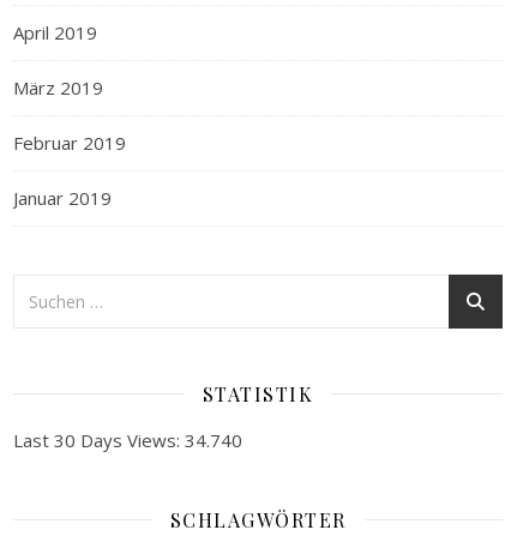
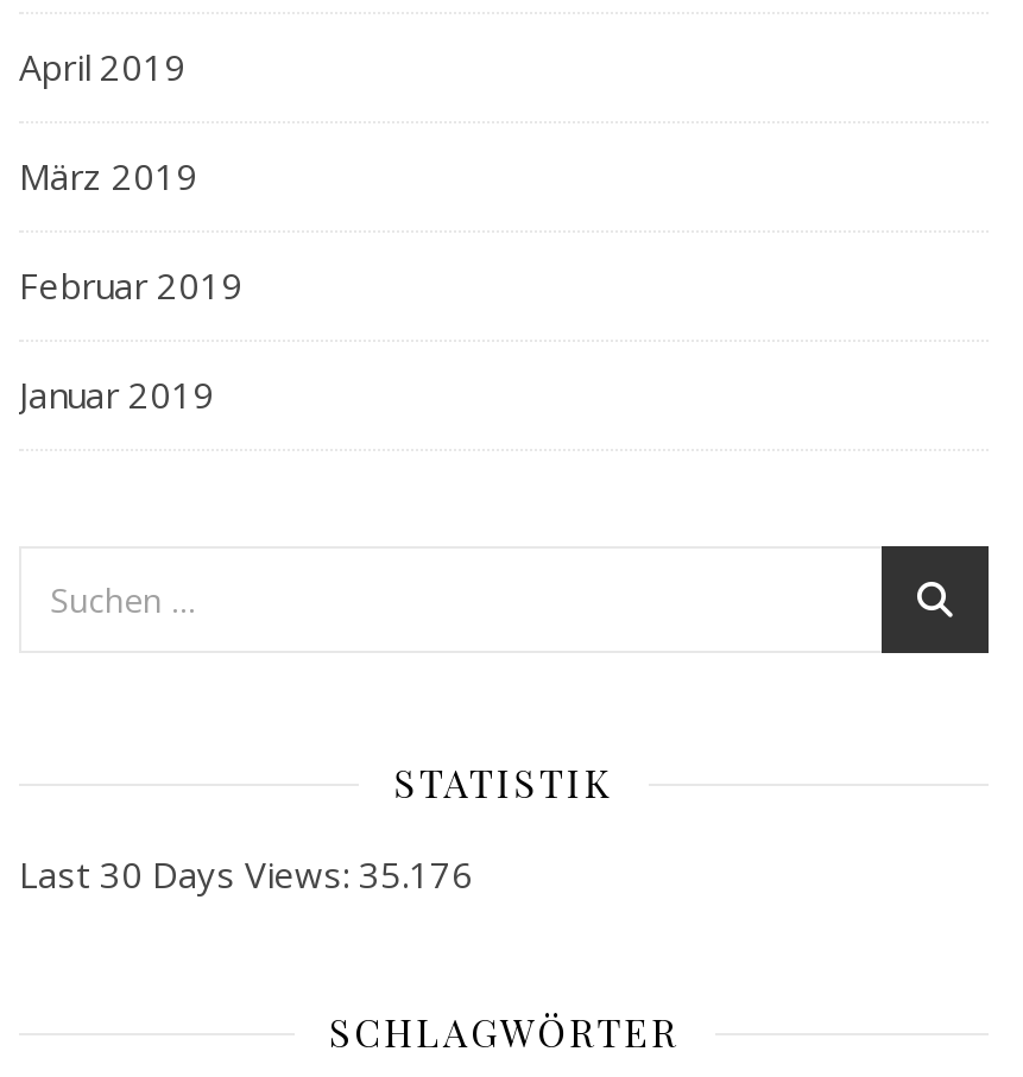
- Last 30 Days Views: 34.740
+ Last 30 Days Views: 35.176
